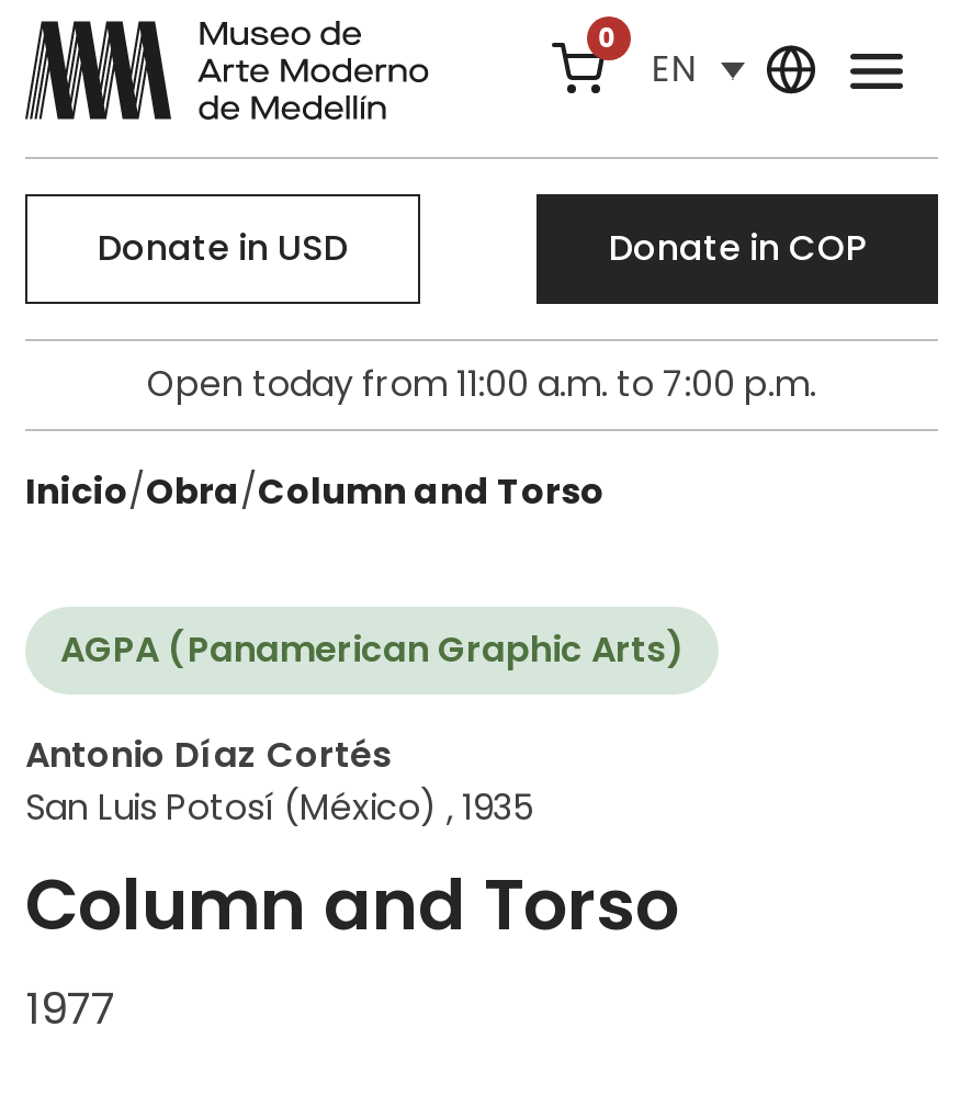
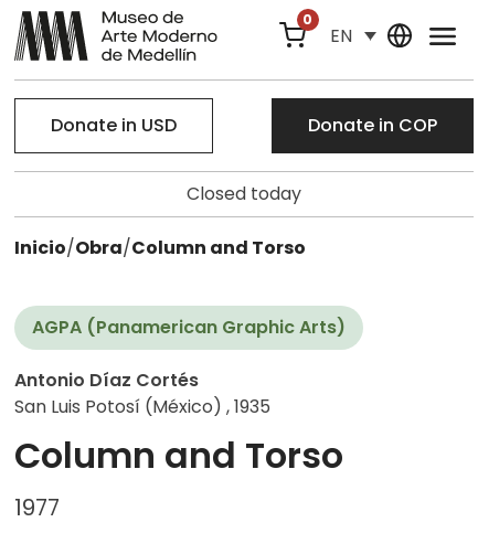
- Open today from 11:00 a.m. to 7:00 p.m.
+ Closed today
